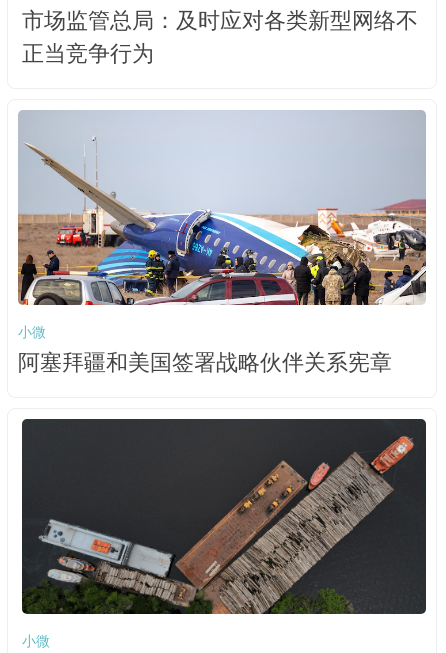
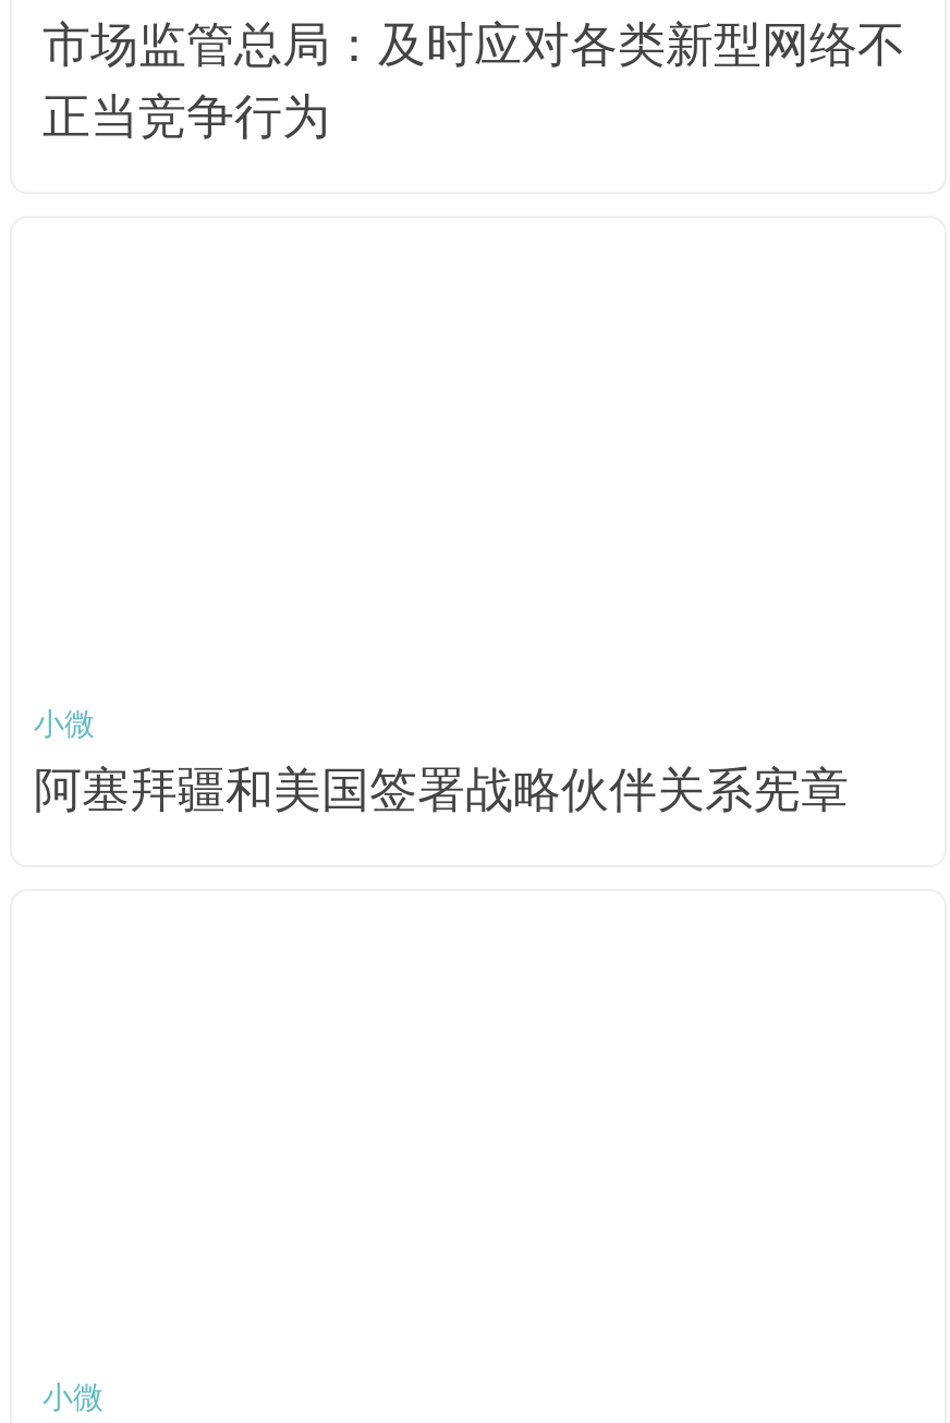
- [image]

- [image]
